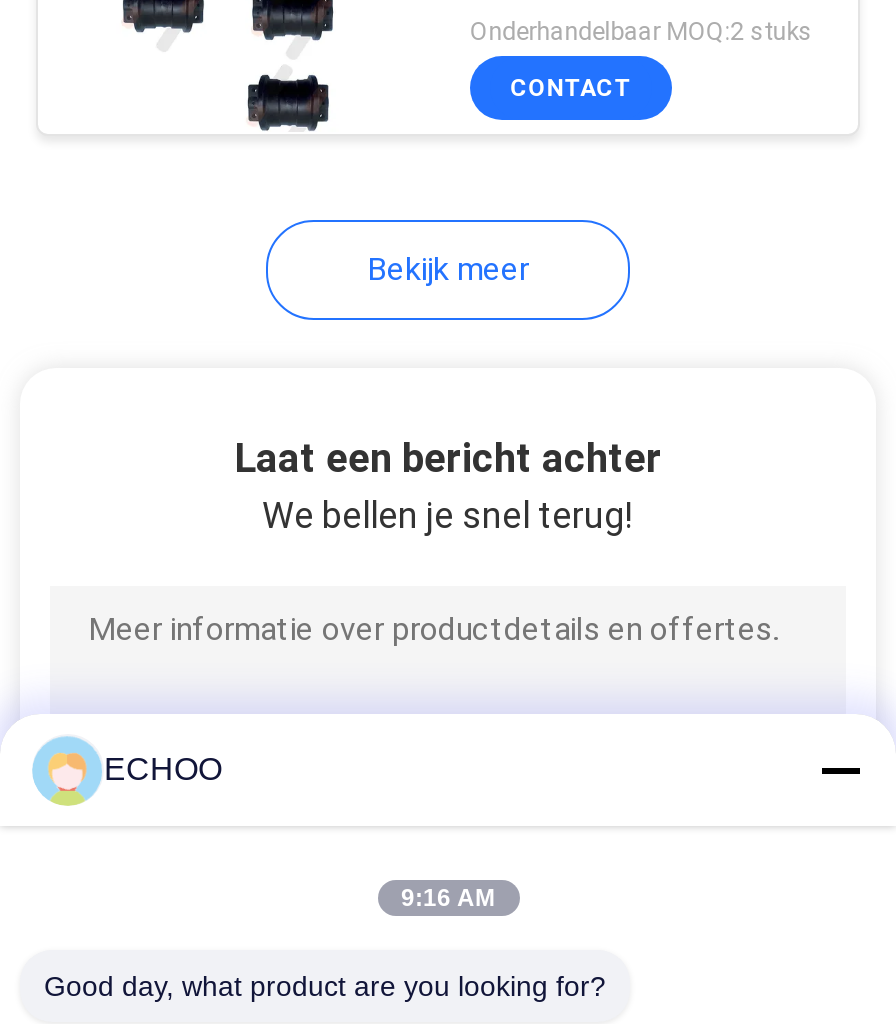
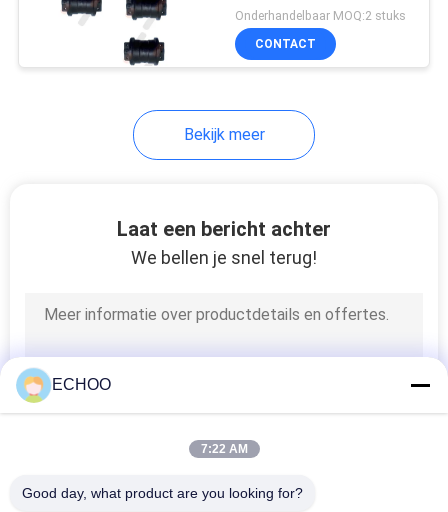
- 9:16 AM
+ 7:22 AM
